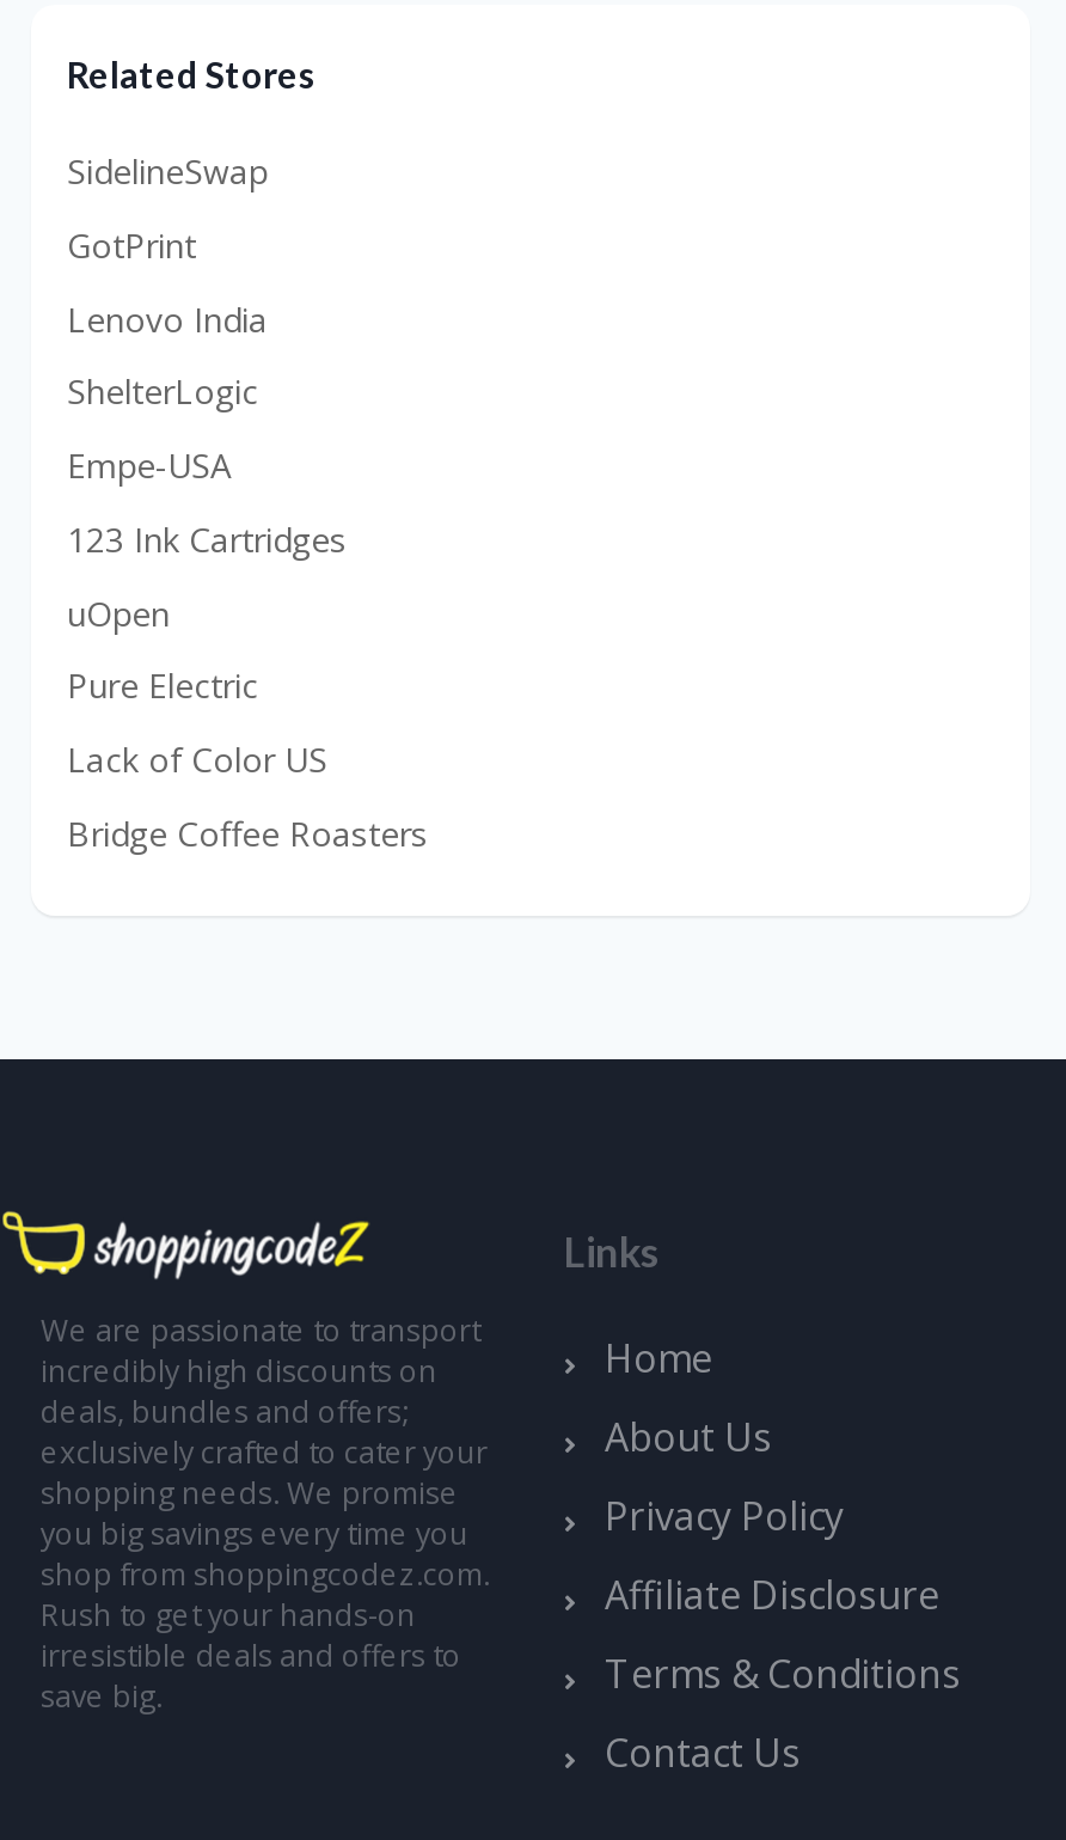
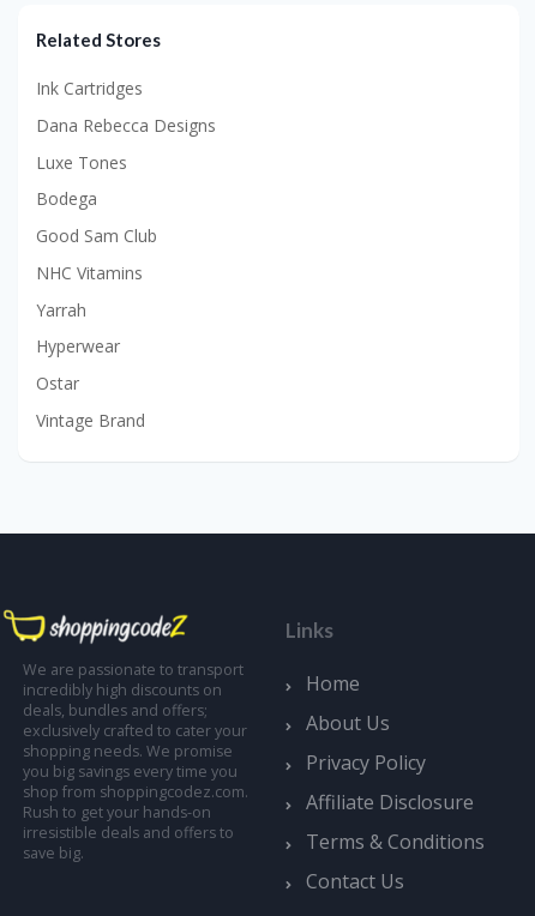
- SidelineSwap
+ Ink Cartridges

- GotPrint
+ Dana Rebecca Designs

- Lenovo India
+ Luxe Tones

- ShelterLogic
+ Bodega

- Empe-USA
+ Good Sam Club

- 123 Ink Cartridges
+ NHC Vitamins

- uOpen
+ Yarrah

- Pure Electric
+ Hyperwear

- Lack of Color US
+ Ostar

- Bridge Coffee Roasters
+ Vintage Brand
